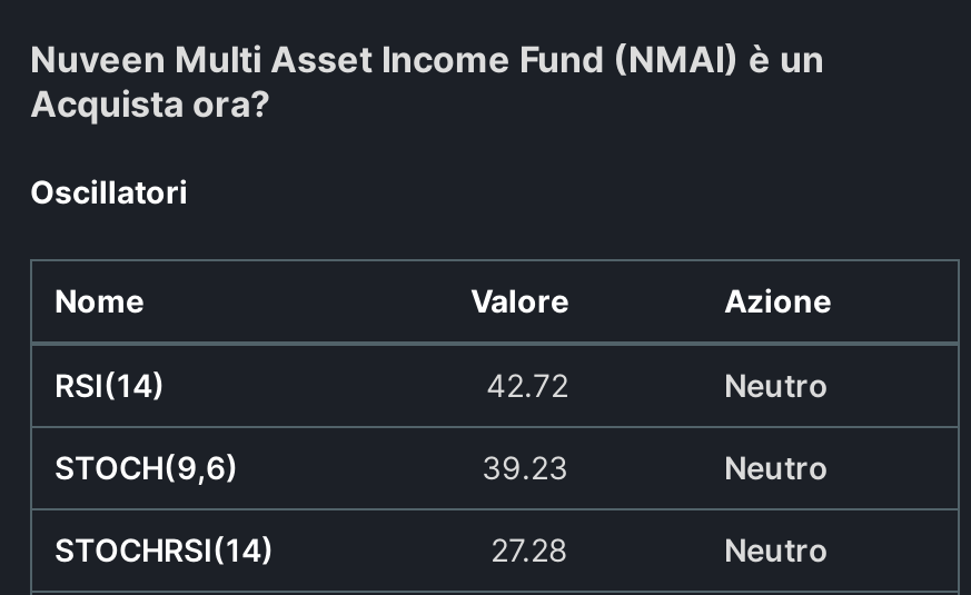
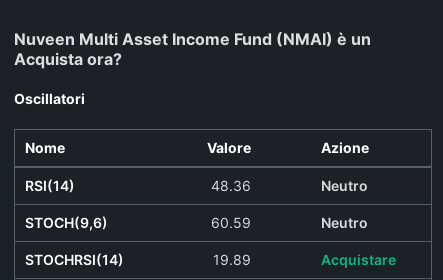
- 42.72
+ 48.36

- 39.23
+ 60.59

- 27.28
- Neutro
+ 19.89
+ Acquistare
